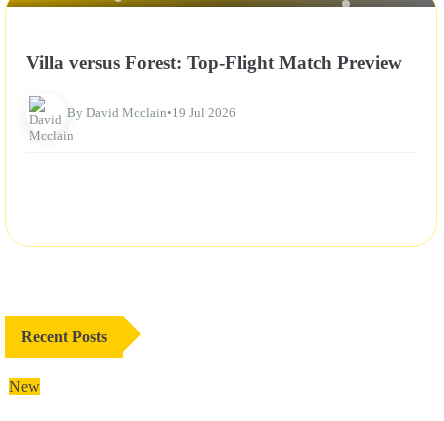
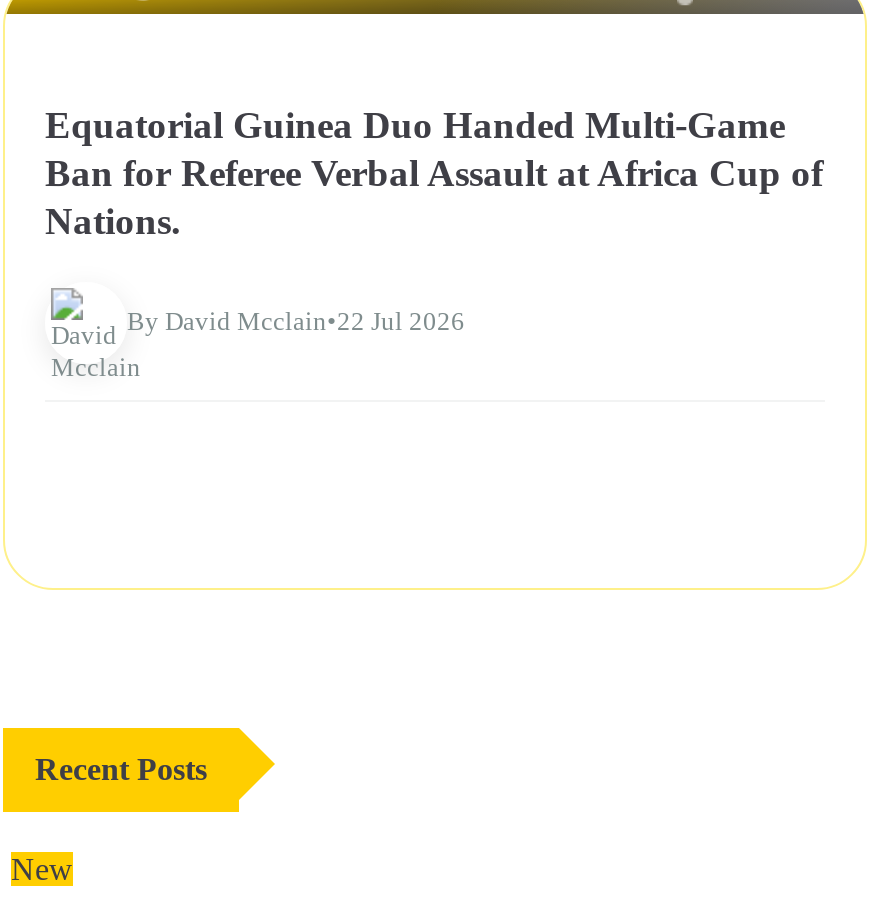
- Villa versus Forest: Top-Flight Match Preview
+ Equatorial Guinea Duo Handed Multi-Game
+ Ban for Referee Verbal Assault at Africa Cup of
+ Nations.

- By David Mcclain•19 Jul 2026
+ By David Mcclain•22 Jul 2026
